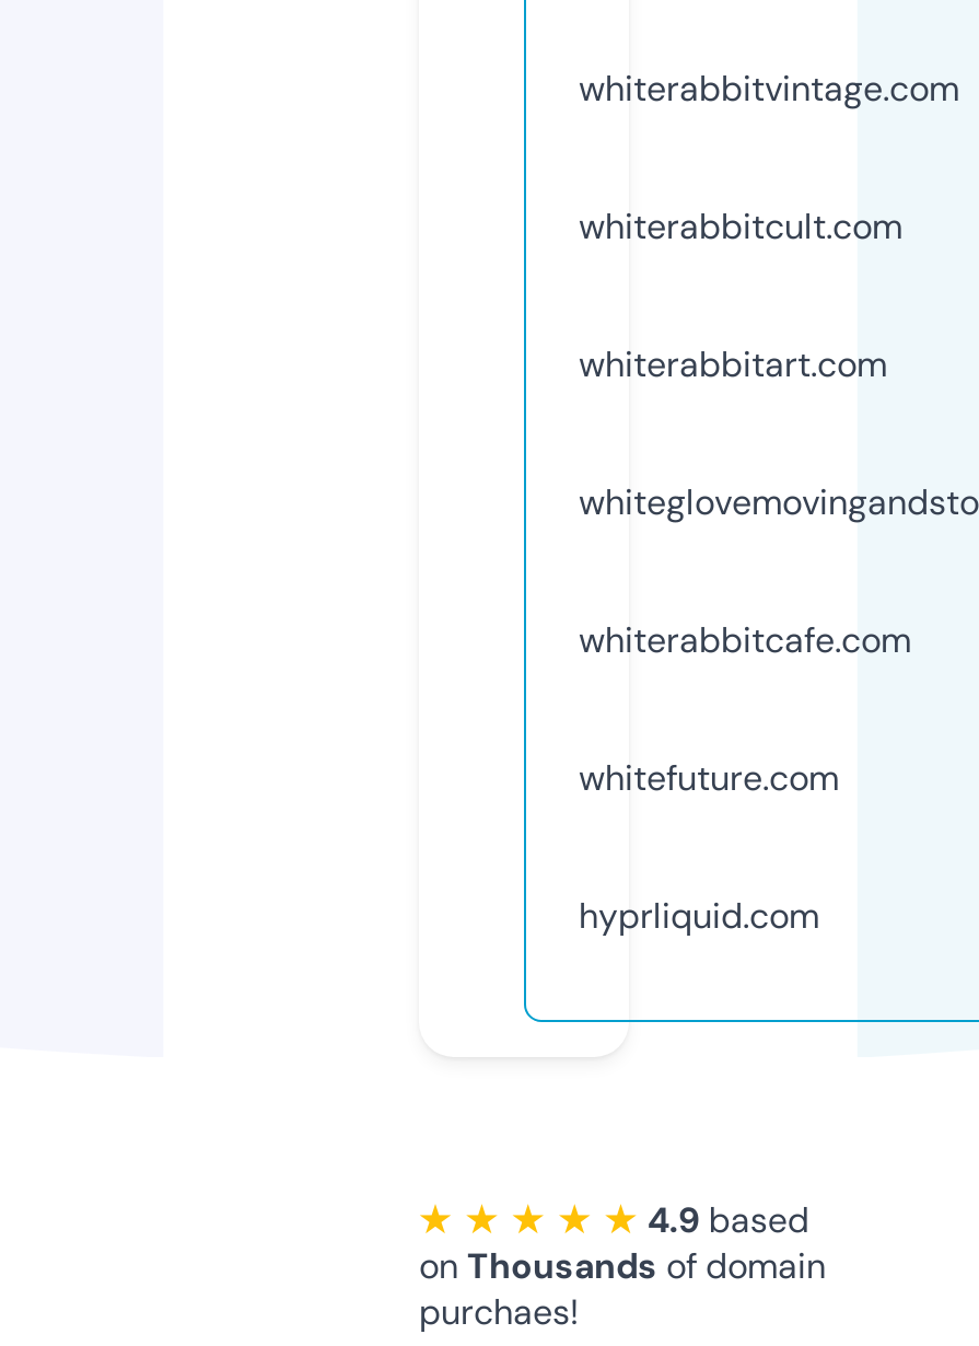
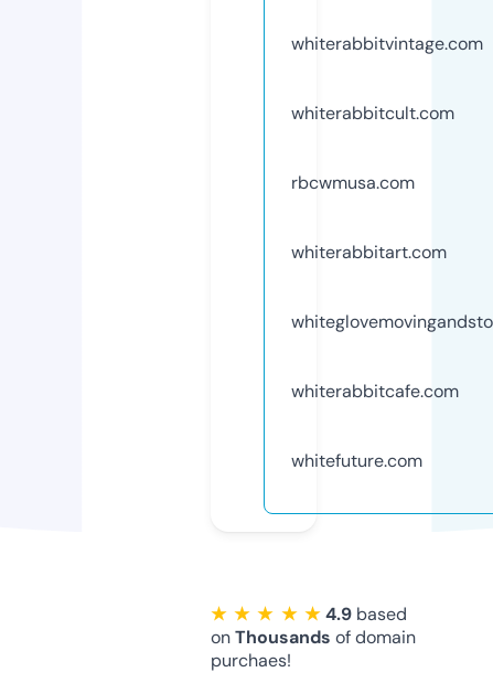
+ rbcwmusa.com

moved down: whiterabbitart.com | whiterabbitcafe.com | whitefuture.com

- hyprliquid.com
